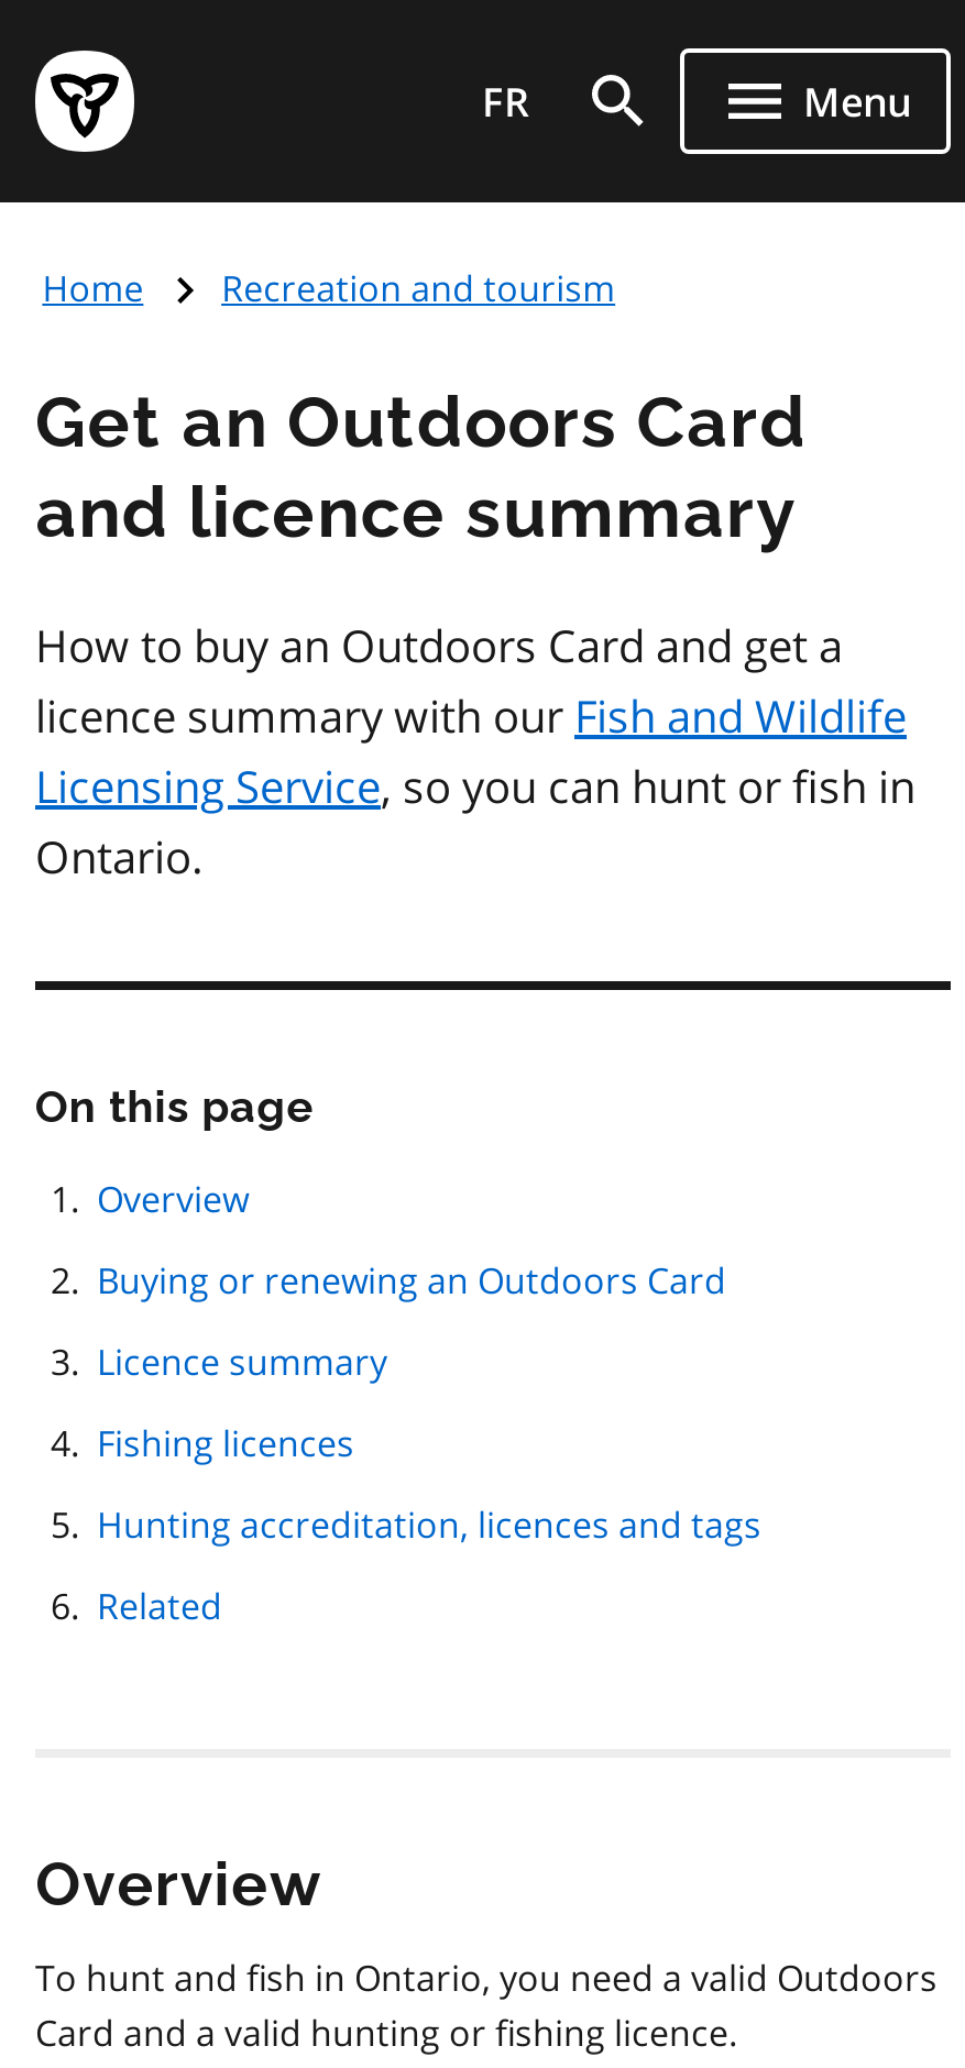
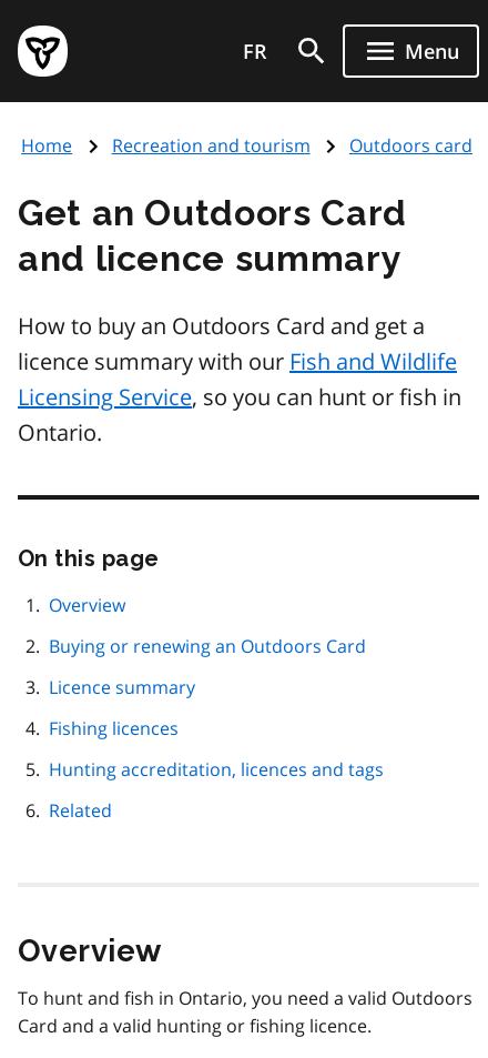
+ Outdoors card
